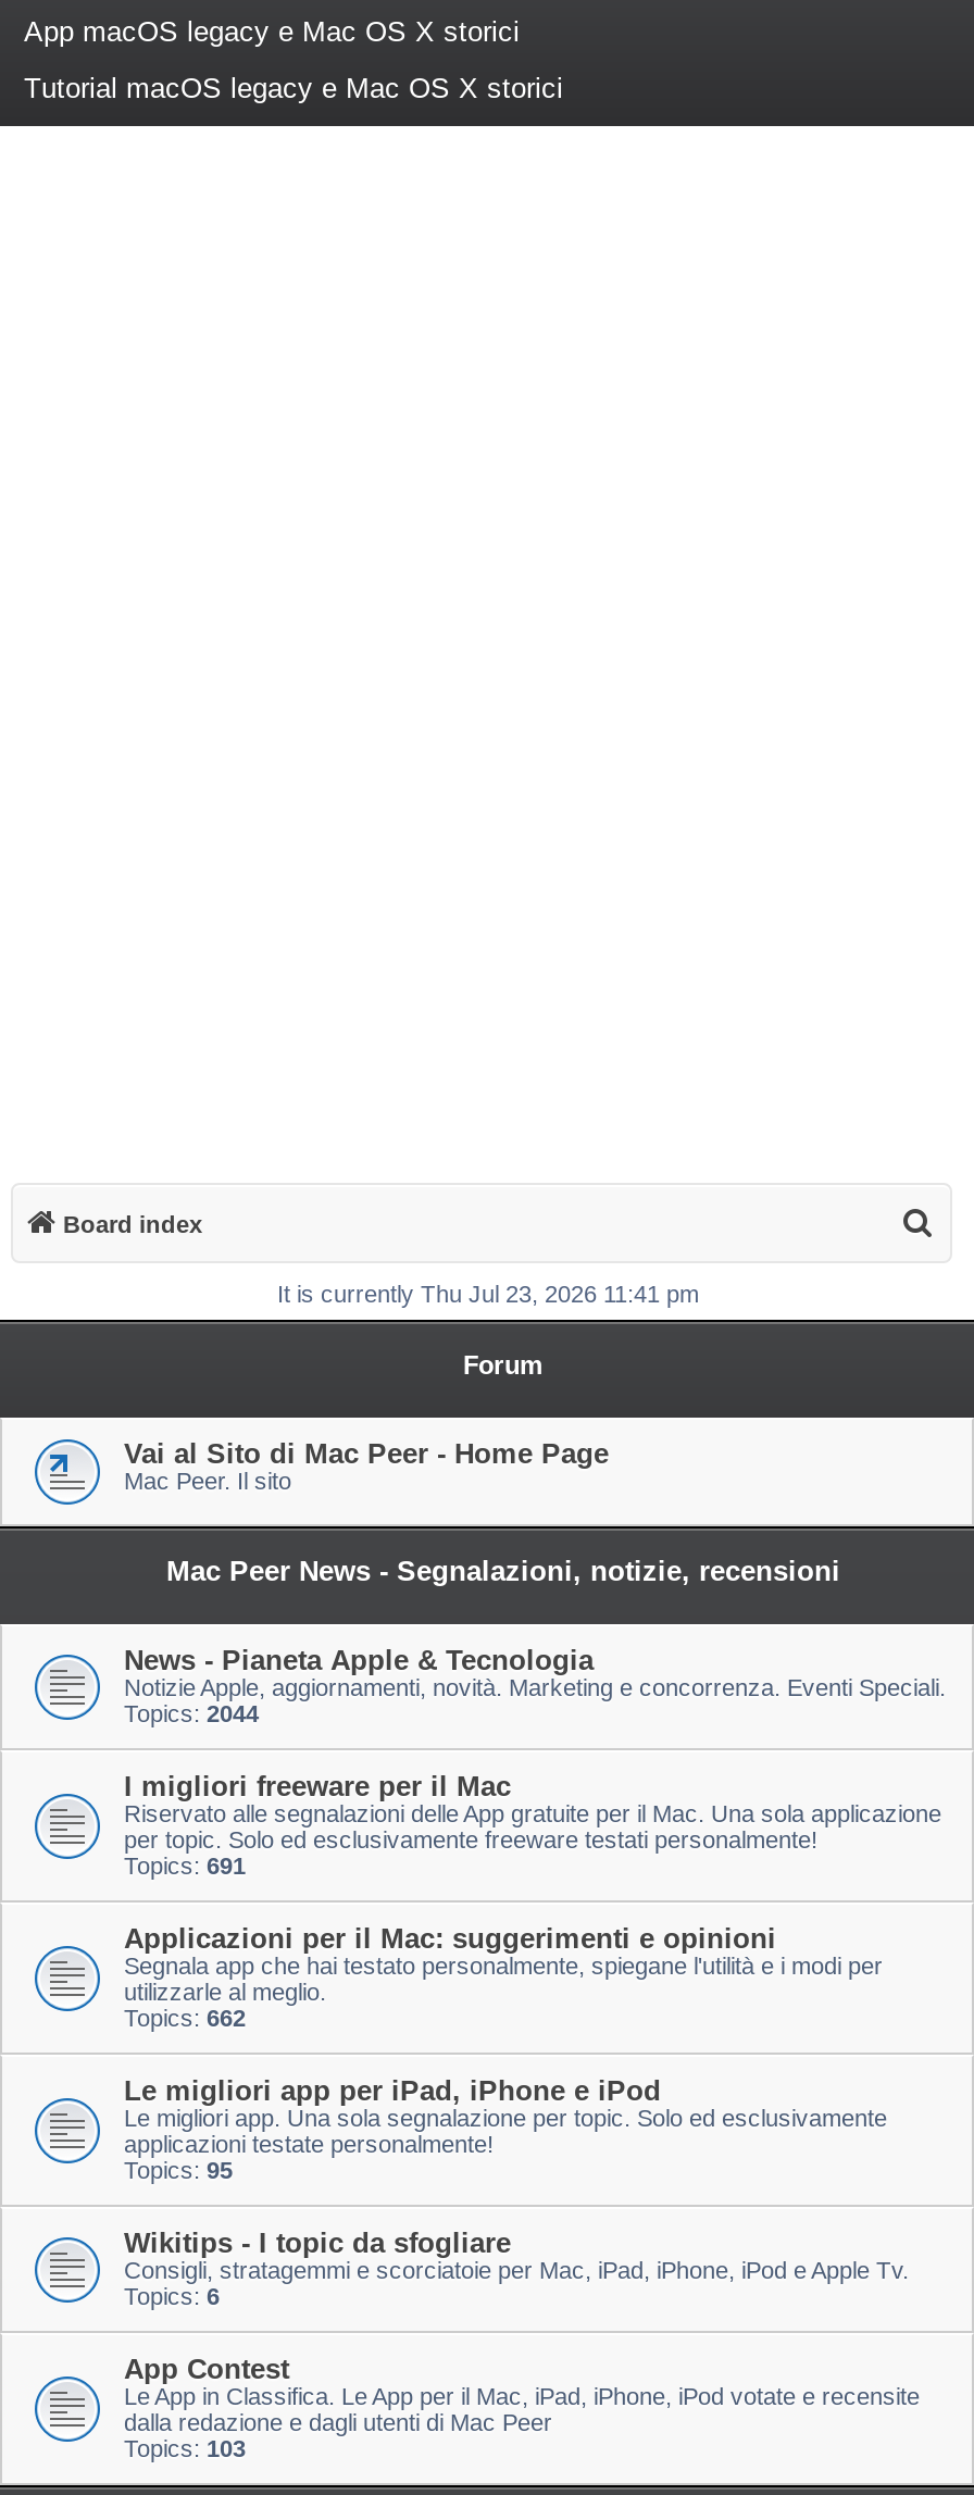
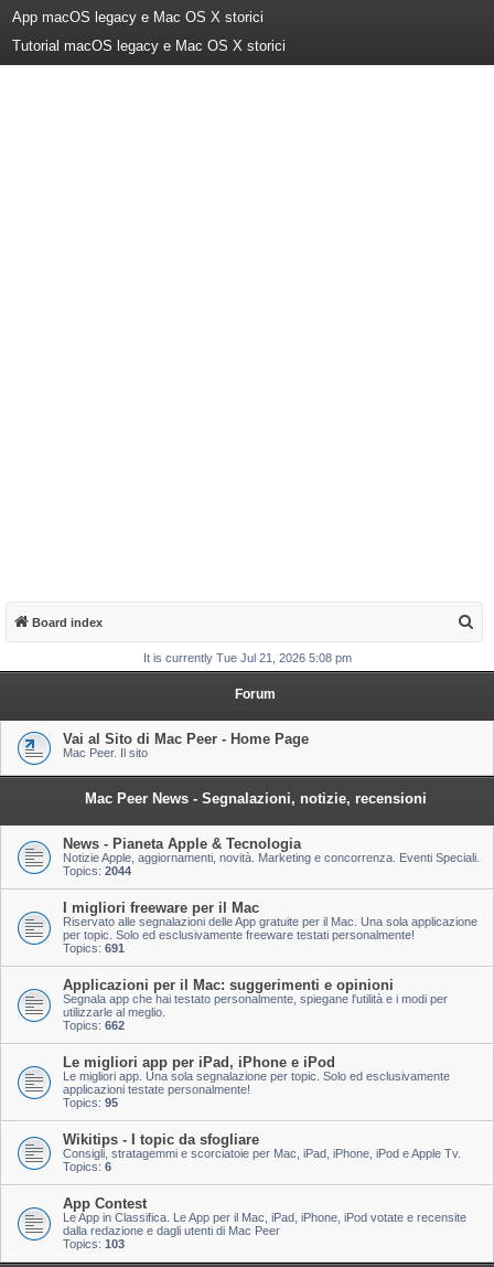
- It is currently Thu Jul 23, 2026 11:41 pm
+ It is currently Tue Jul 21, 2026 5:08 pm
